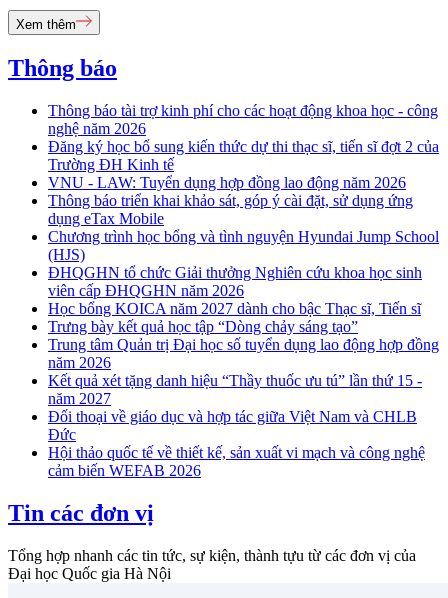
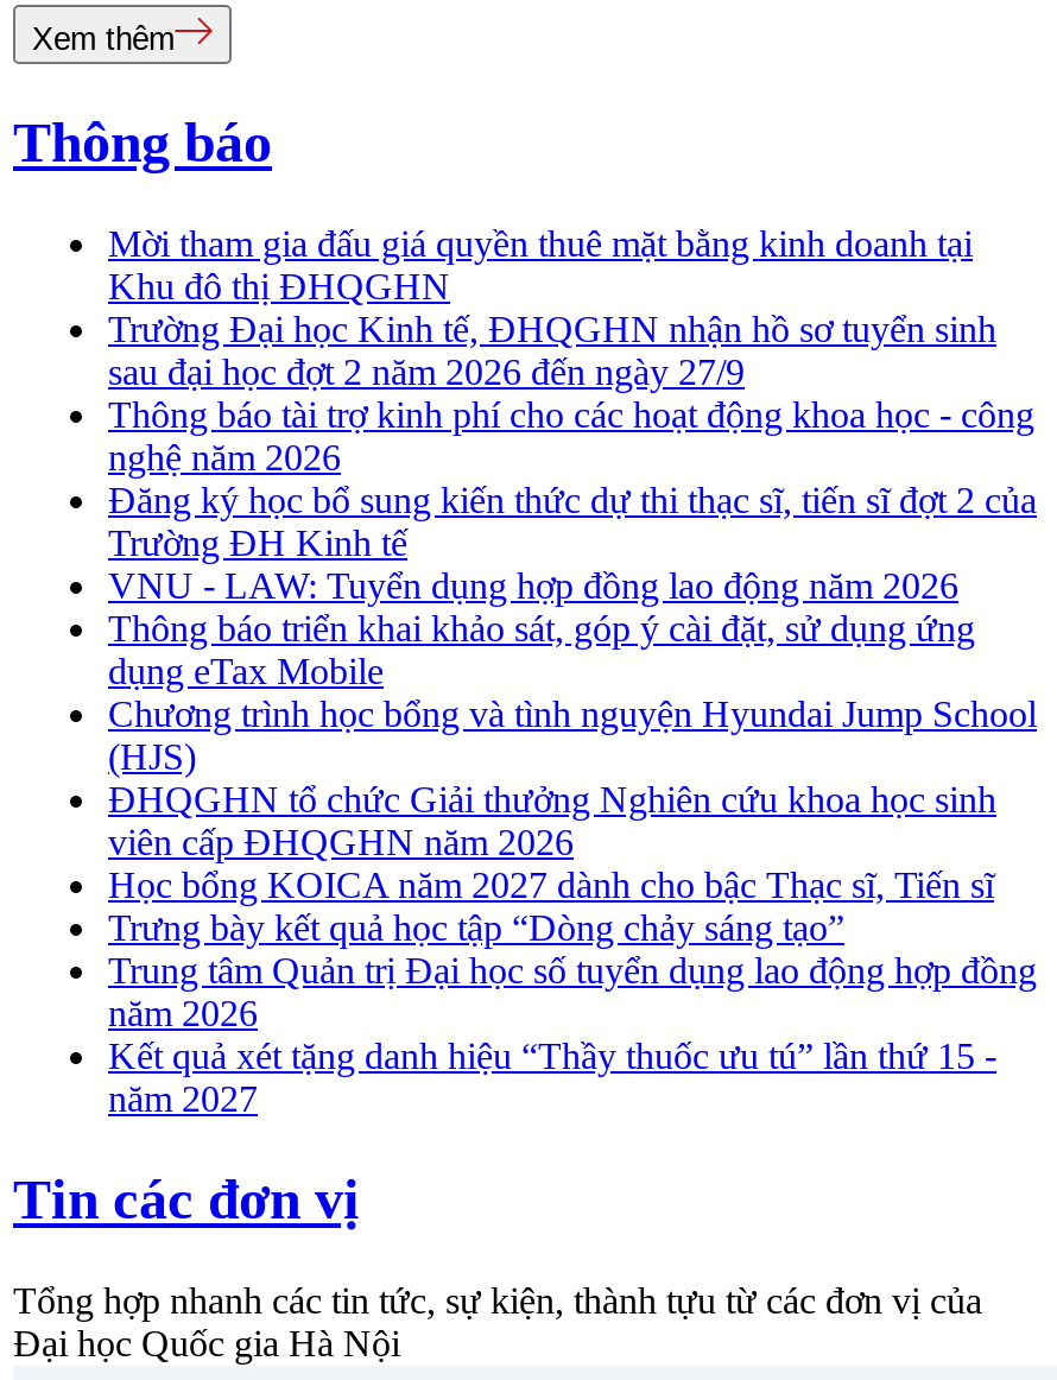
+ Mời tham gia đấu giá quyền thuê mặt bằng kinh doanh tại
+ Khu đô thị ĐHQGHN
+ Trường Đại học Kinh tế, ĐHQGHN nhận hồ sơ tuyển sinh
+ sau đại học đợt 2 năm 2026 đến ngày 27/9

moved down: Thông báo tài trợ kinh phí cho các hoạt động khoa học - công | nghệ năm 2026 | Đăng ký học bổ sung kiến thức dự thi thạc sĩ, tiến sĩ đợt 2 của | ... | Kết quả xét tặng danh hiệu “Thầy thuốc ưu tú” lần thứ 15 - | năm 2027

- Đối thoại về giáo dục và hợp tác giữa Việt Nam và CHLB
- Đức
- Hội thảo quốc tế về thiết kế, sản xuất vi mạch và công nghệ
- cảm biến WEFAB 2026
